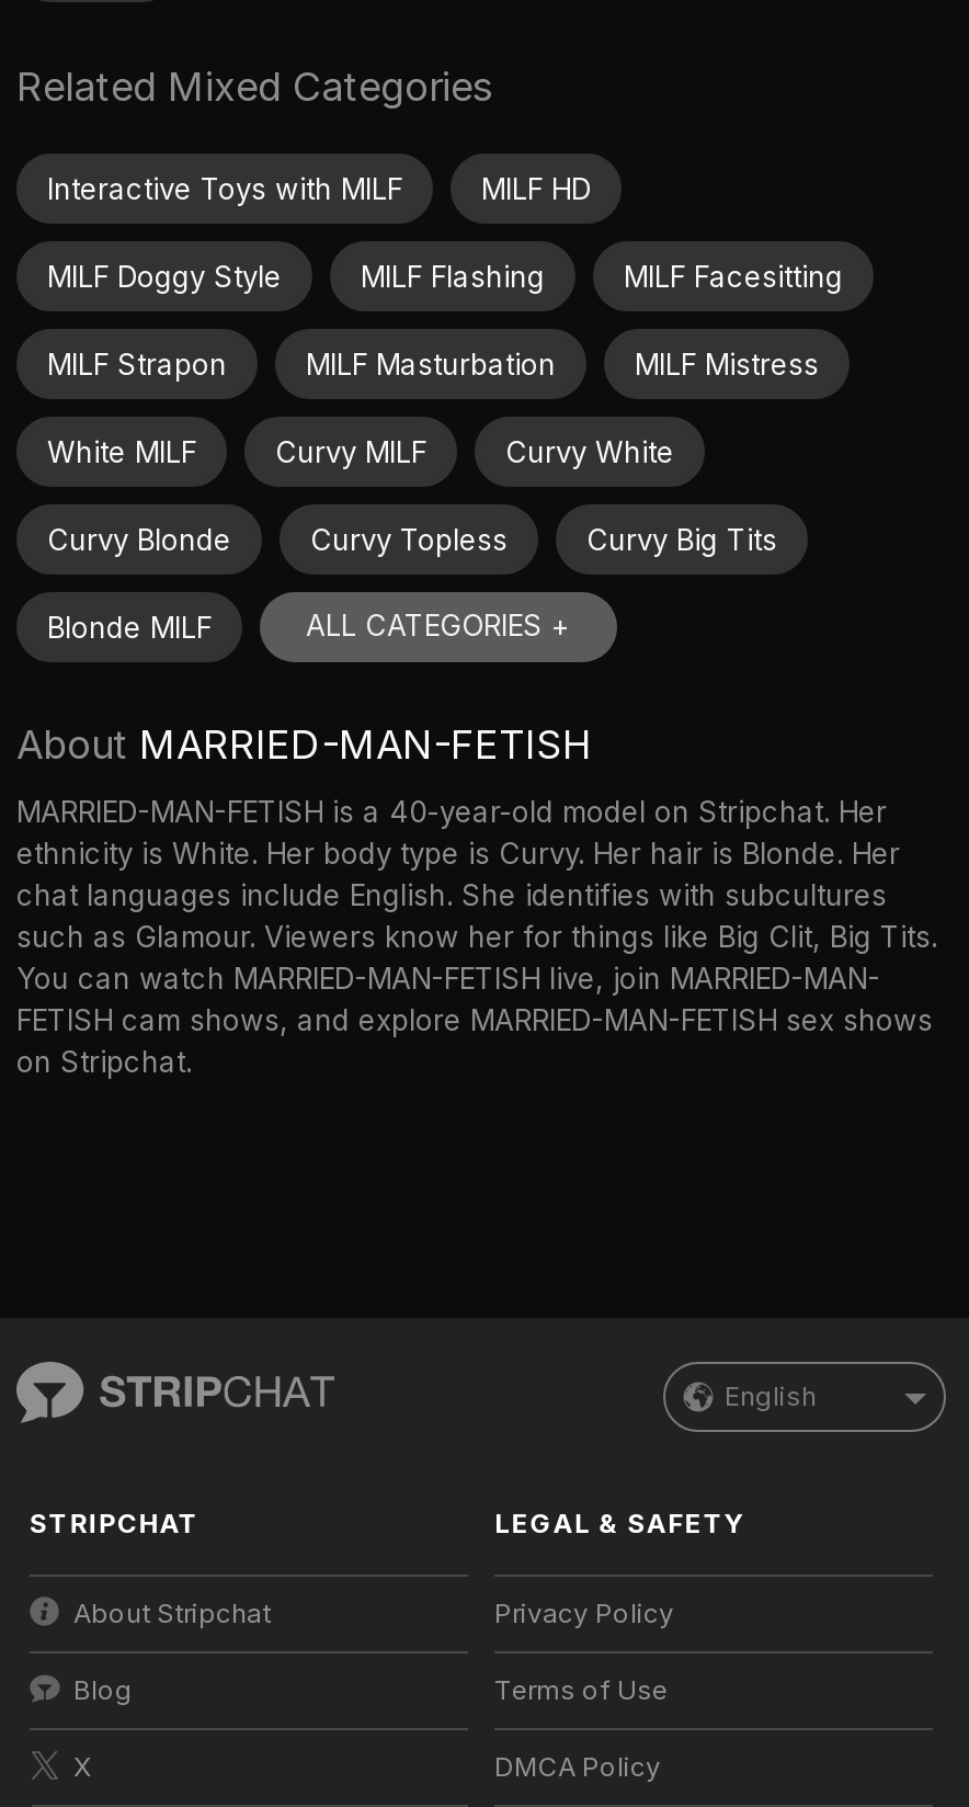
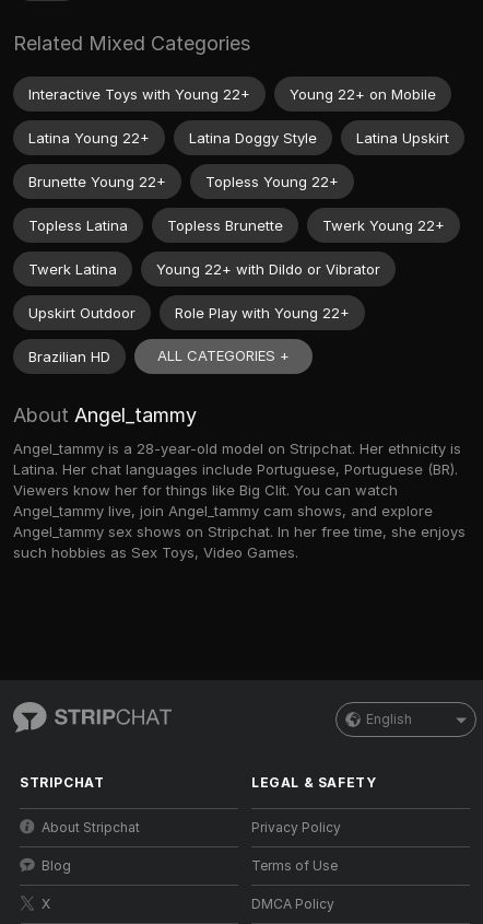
- Interactive Toys with MILF
- MILF HD
- MILF Doggy Style
- MILF Flashing
- MILF Facesitting
- MILF Strapon
- MILF Masturbation
- MILF Mistress
- White MILF
- Curvy MILF
- Curvy White
- Curvy Blonde
- Curvy Topless
- Curvy Big Tits
- Blonde MILF
+ Interactive Toys with Young 22+
+ Young 22+ on Mobile
+ Latina Young 22+
+ Latina Doggy Style
+ Latina Upskirt
+ Brunette Young 22+
+ Topless Young 22+
+ Topless Latina
+ Topless Brunette
+ Twerk Young 22+
+ Twerk Latina
+ Young 22+ with Dildo or Vibrator
+ Upskirt Outdoor
+ Role Play with Young 22+
+ Brazilian HD

moved down: ALL CATEGORIES +

- About MARRIED-MAN-FETISH
+ About Angel_tammy

- MARRIED-MAN-FETISH is a 40-year-old model on Stripchat. Her
- ethnicity is White. Her body type is Curvy. Her hair is Blonde. Her
- chat languages include English. She identifies with subcultures
- such as Glamour. Viewers know her for things like Big Clit, Big Tits.
- You can watch MARRIED-MAN-FETISH live, join MARRIED-MAN-
- FETISH cam shows, and explore MARRIED-MAN-FETISH sex shows
- on Stripchat.
+ Angel_tammy is a 28-year-old model on Stripchat. Her ethnicity is
+ Latina. Her chat languages include Portuguese, Portuguese (BR).
+ Viewers know her for things like Big Clit. You can watch
+ Angel_tammy live, join Angel_tammy cam shows, and explore
+ Angel_tammy sex shows on Stripchat. In her free time, she enjoys
+ such hobbies as Sex Toys, Video Games.
